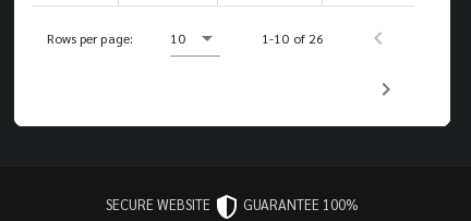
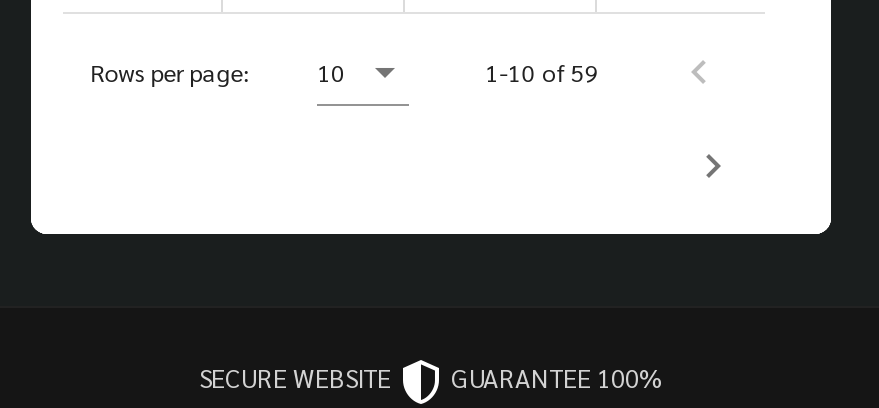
- 1-10 of 26
+ 1-10 of 59
